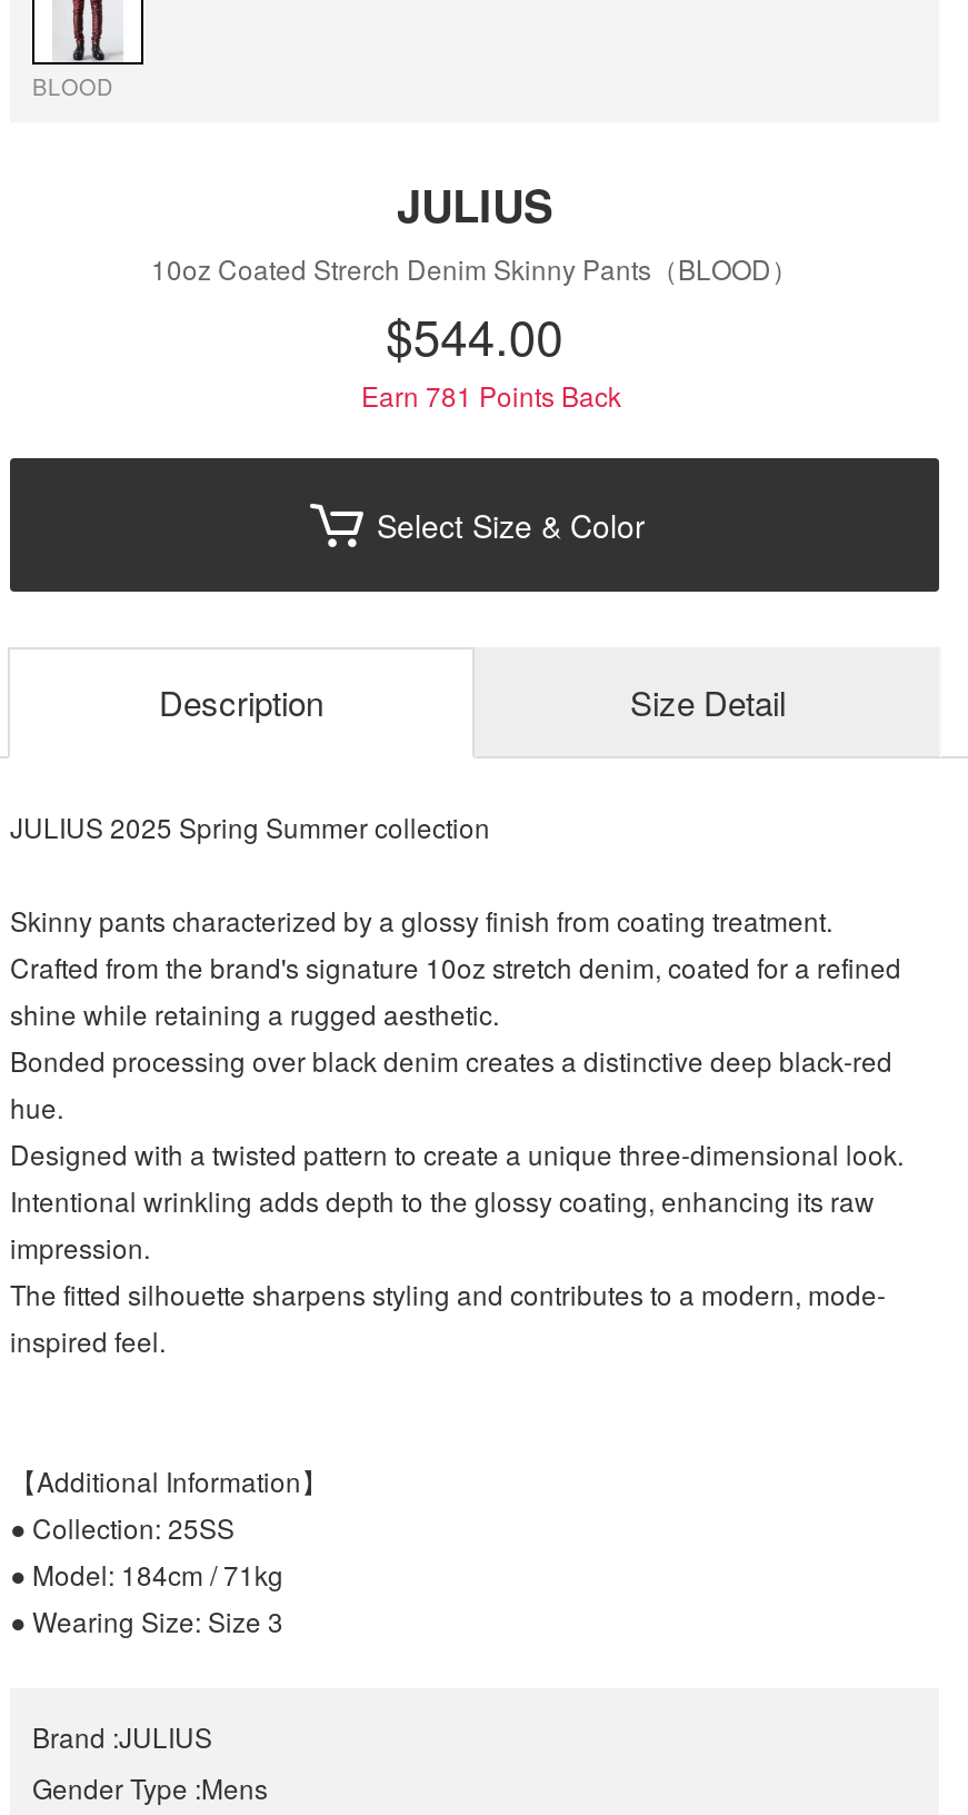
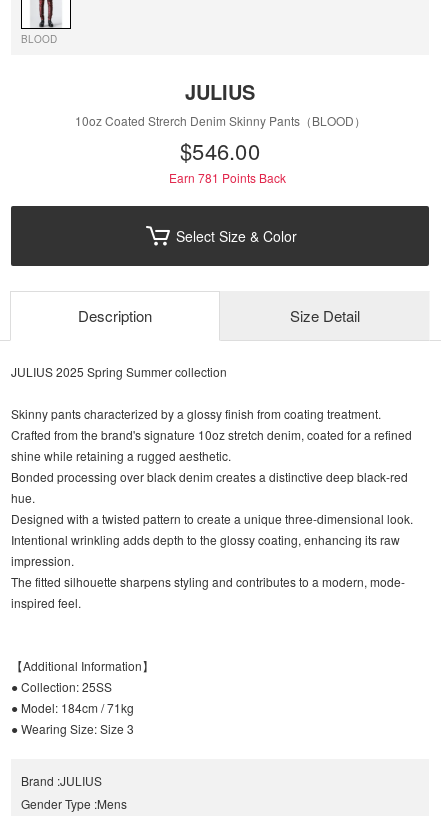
- $‌544.00
+ $‌546.00
